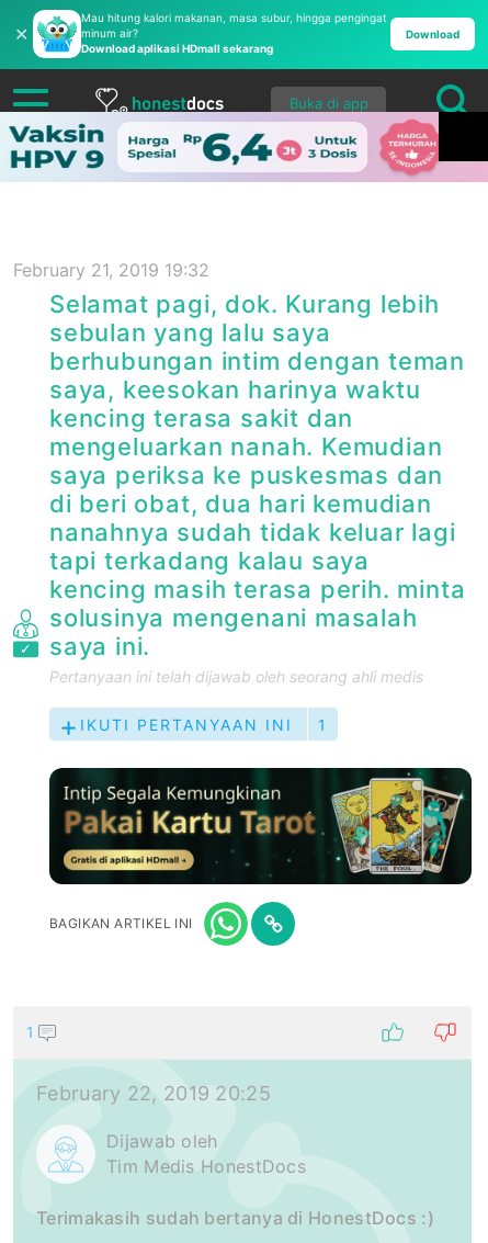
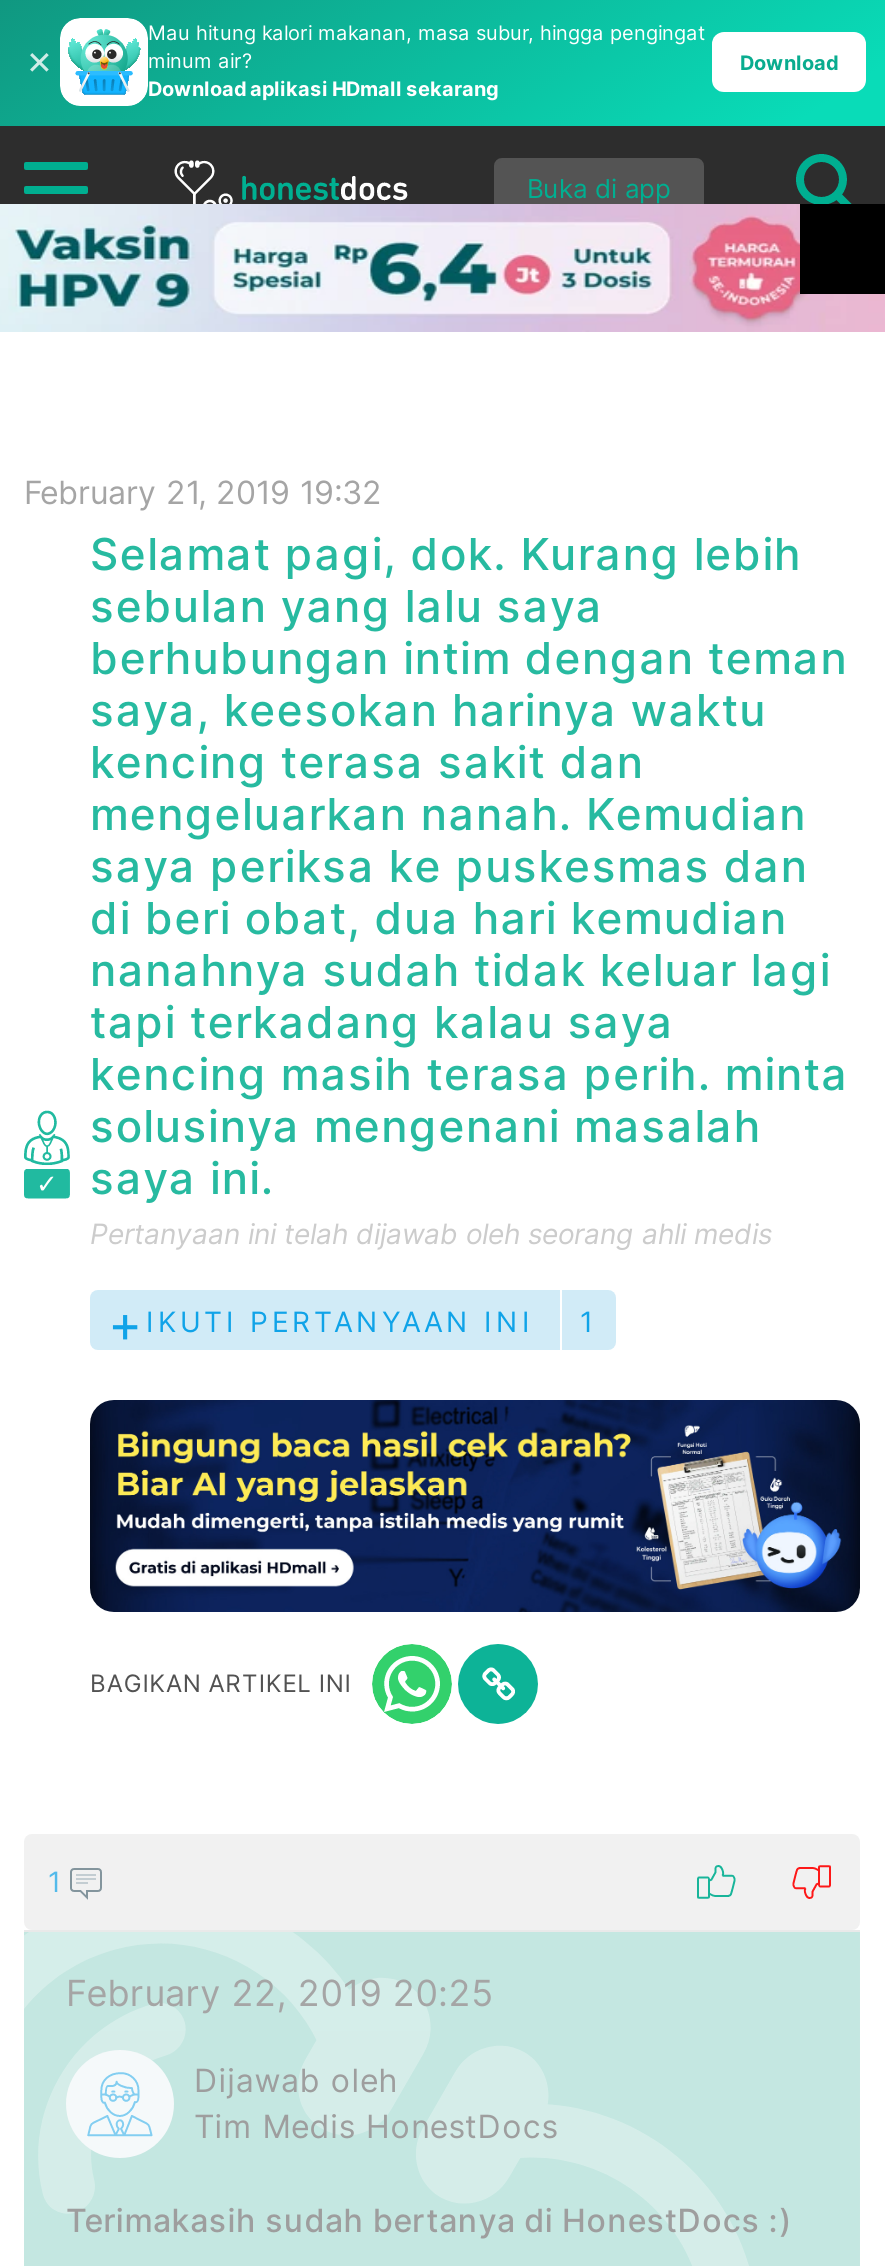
- [image]
+ [image]
